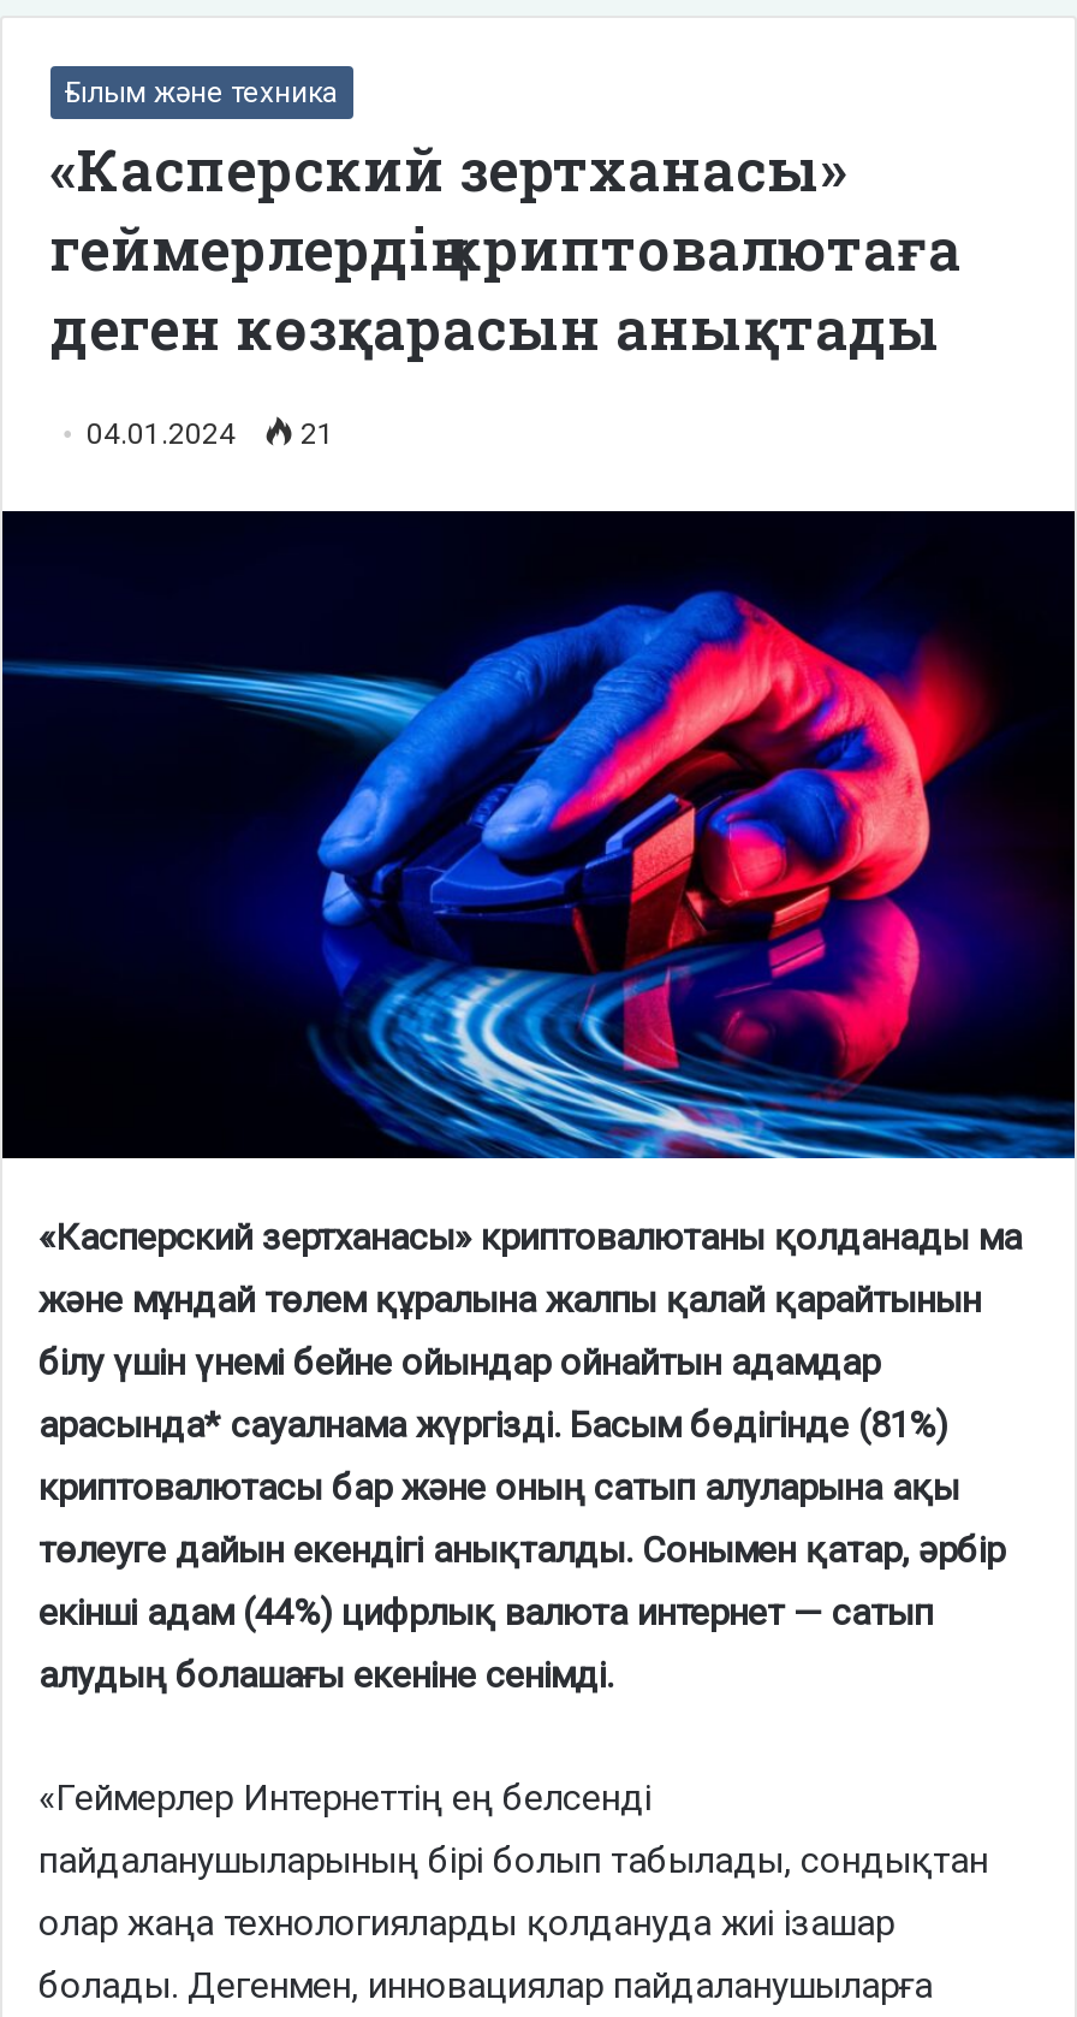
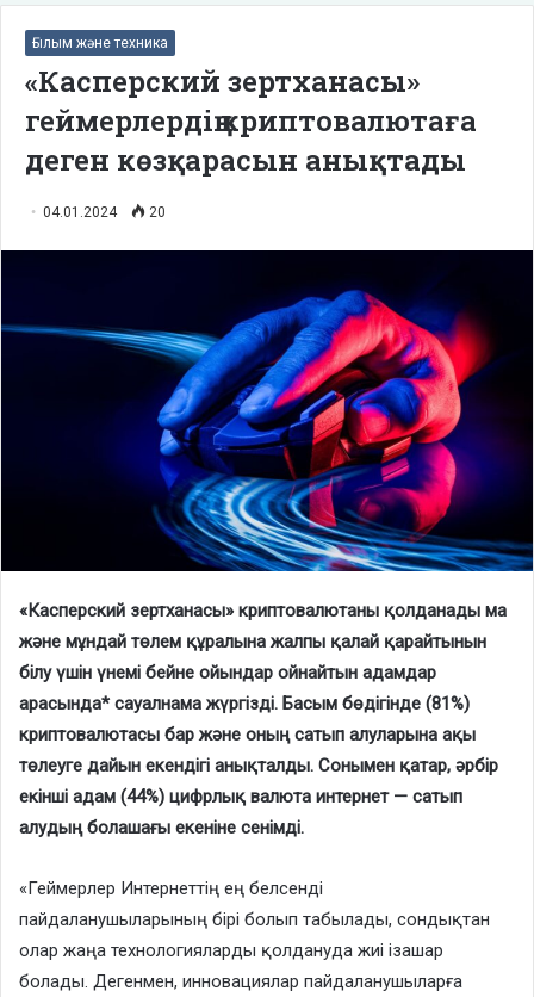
- 04.01.2024 21
+ 04.01.2024 20
